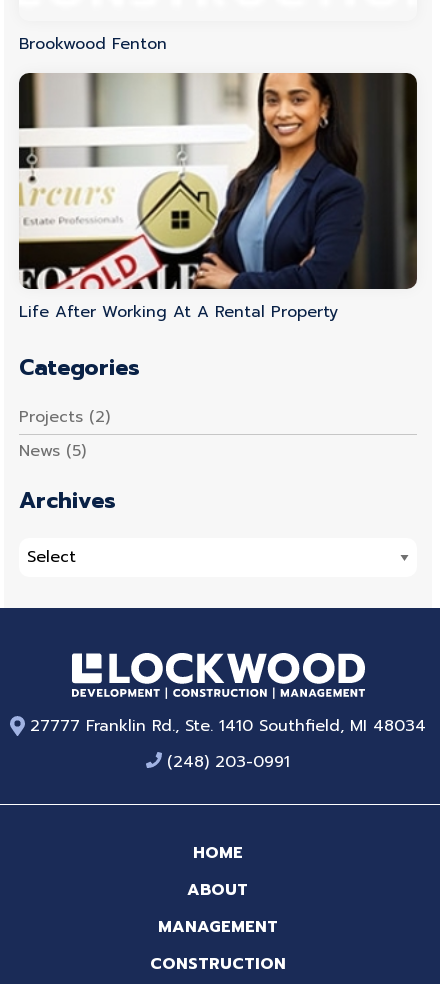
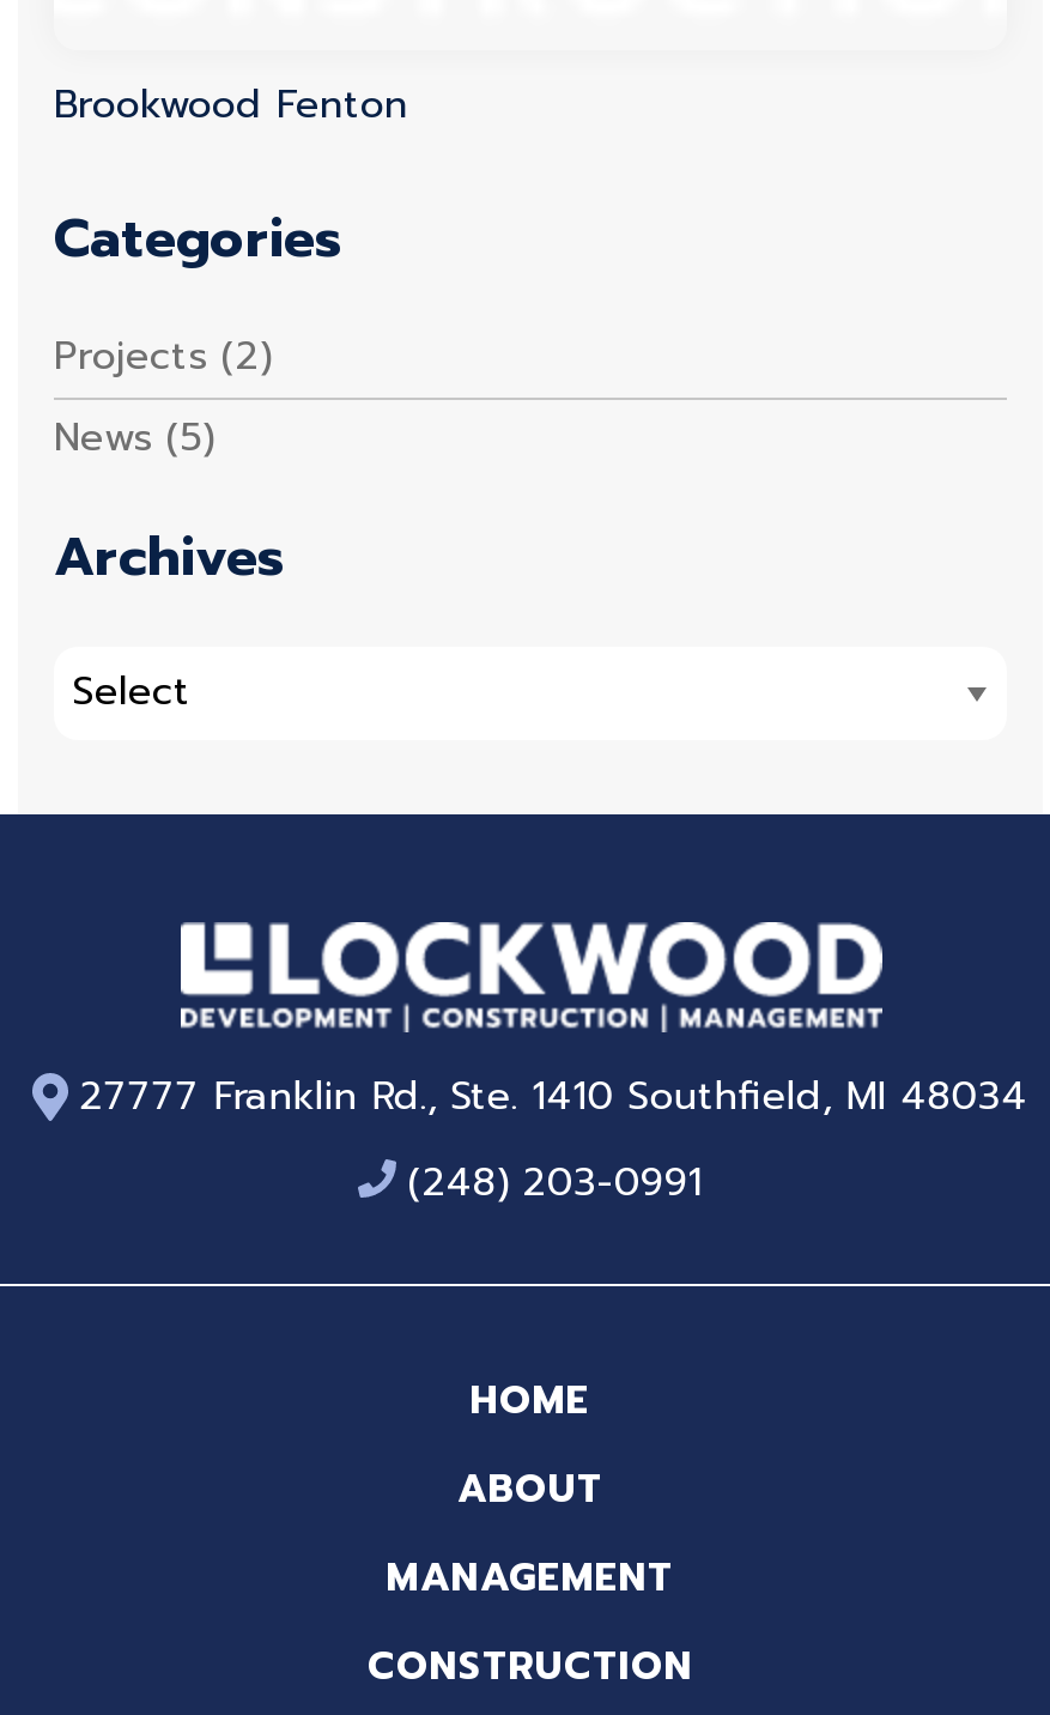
- [image]
- Life After Working At A Rental Property
